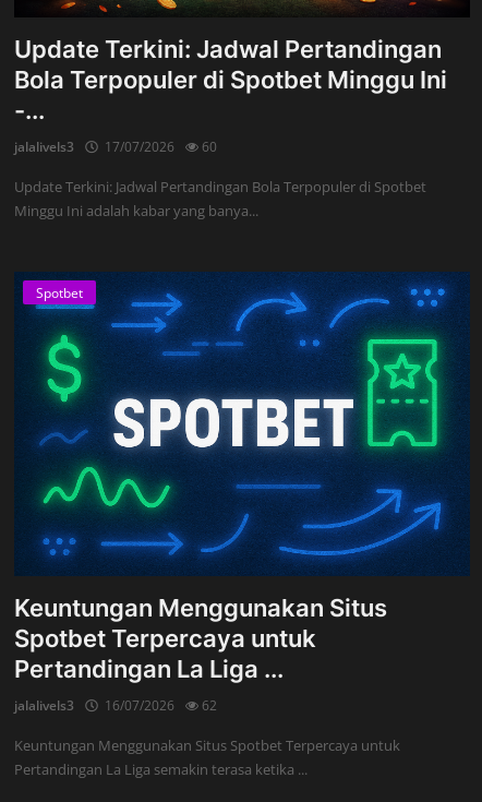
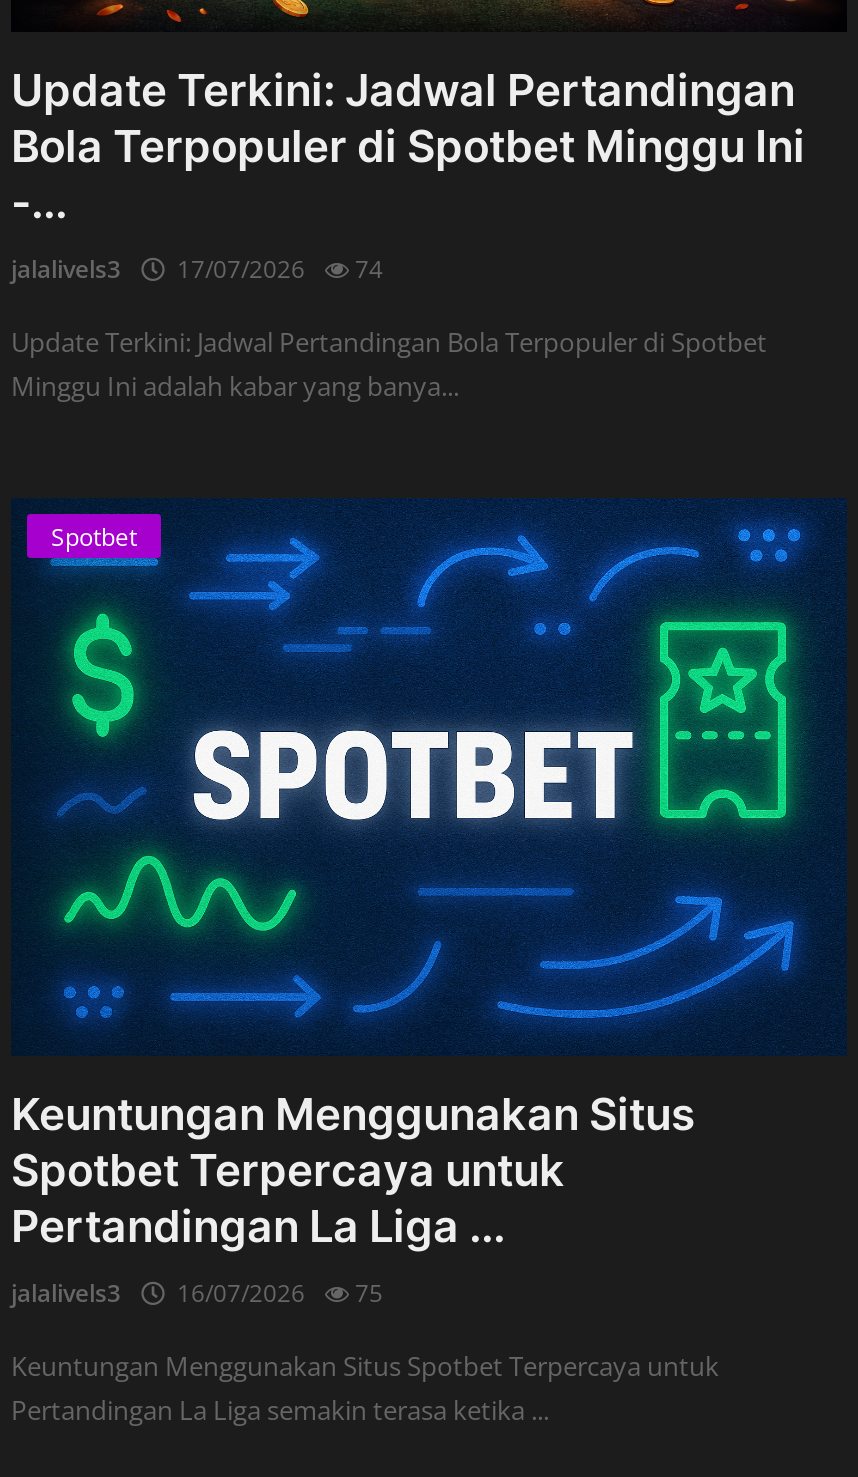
- jalalivels3 17/07/2026 60
+ jalalivels3 17/07/2026 74

- jalalivels3 16/07/2026 62
+ jalalivels3 16/07/2026 75
